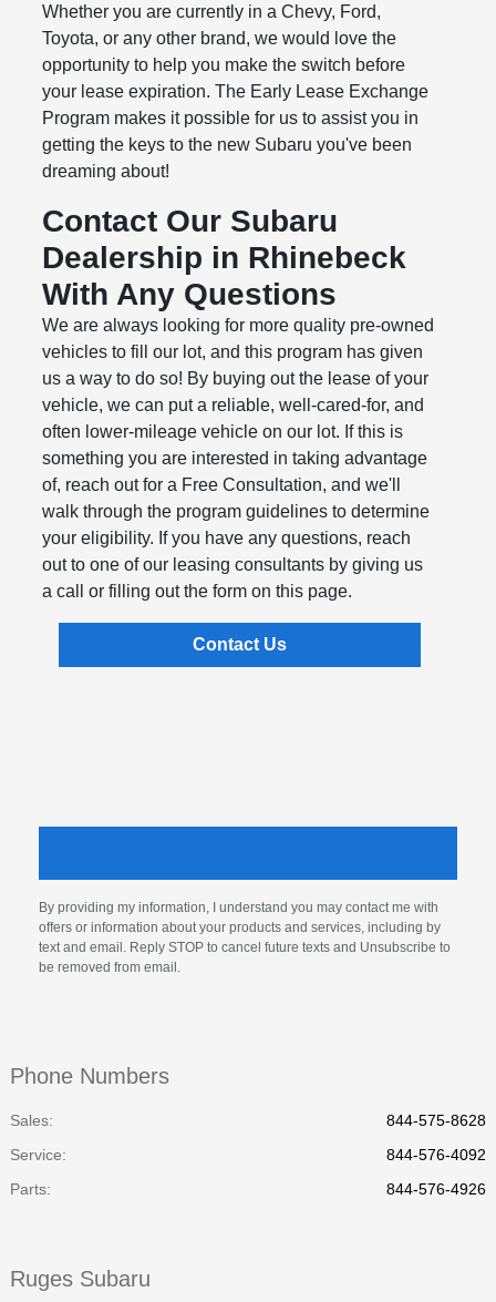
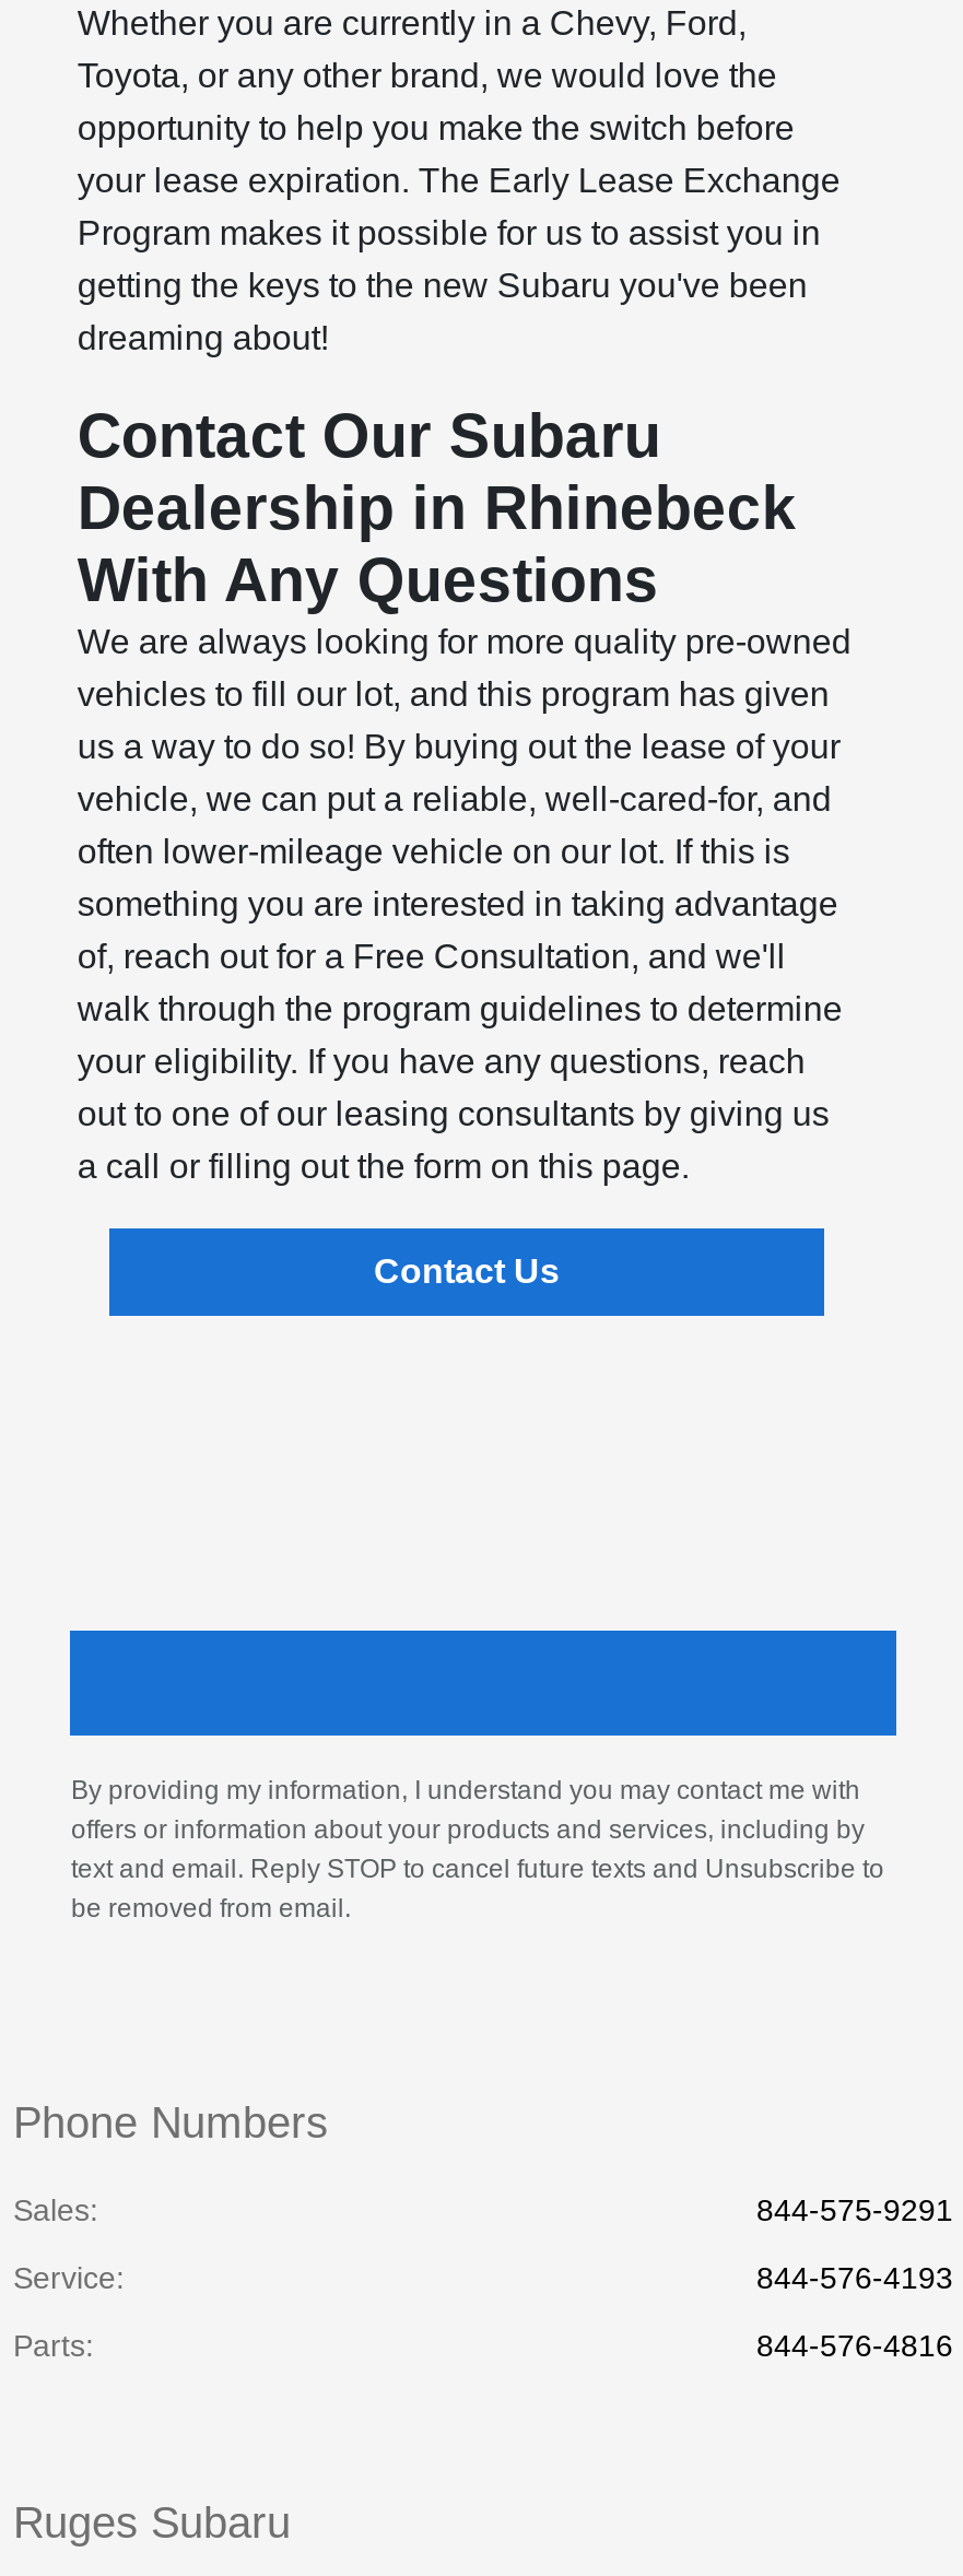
- 844-575-8628
+ 844-575-9291

- 844-576-4092
+ 844-576-4193

- 844-576-4926
+ 844-576-4816
